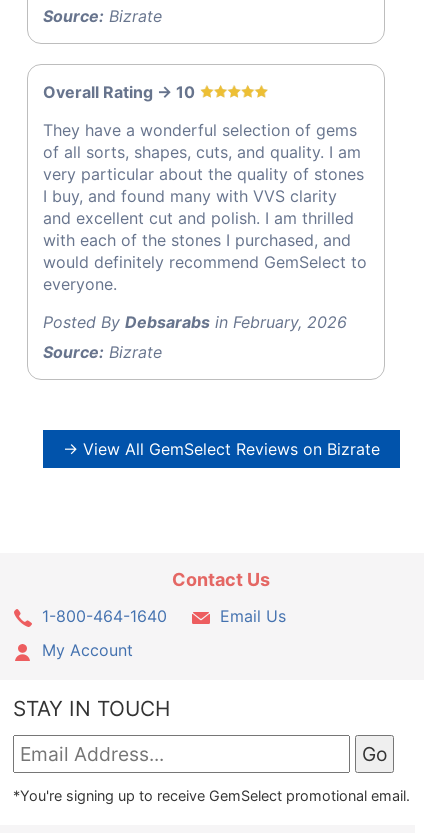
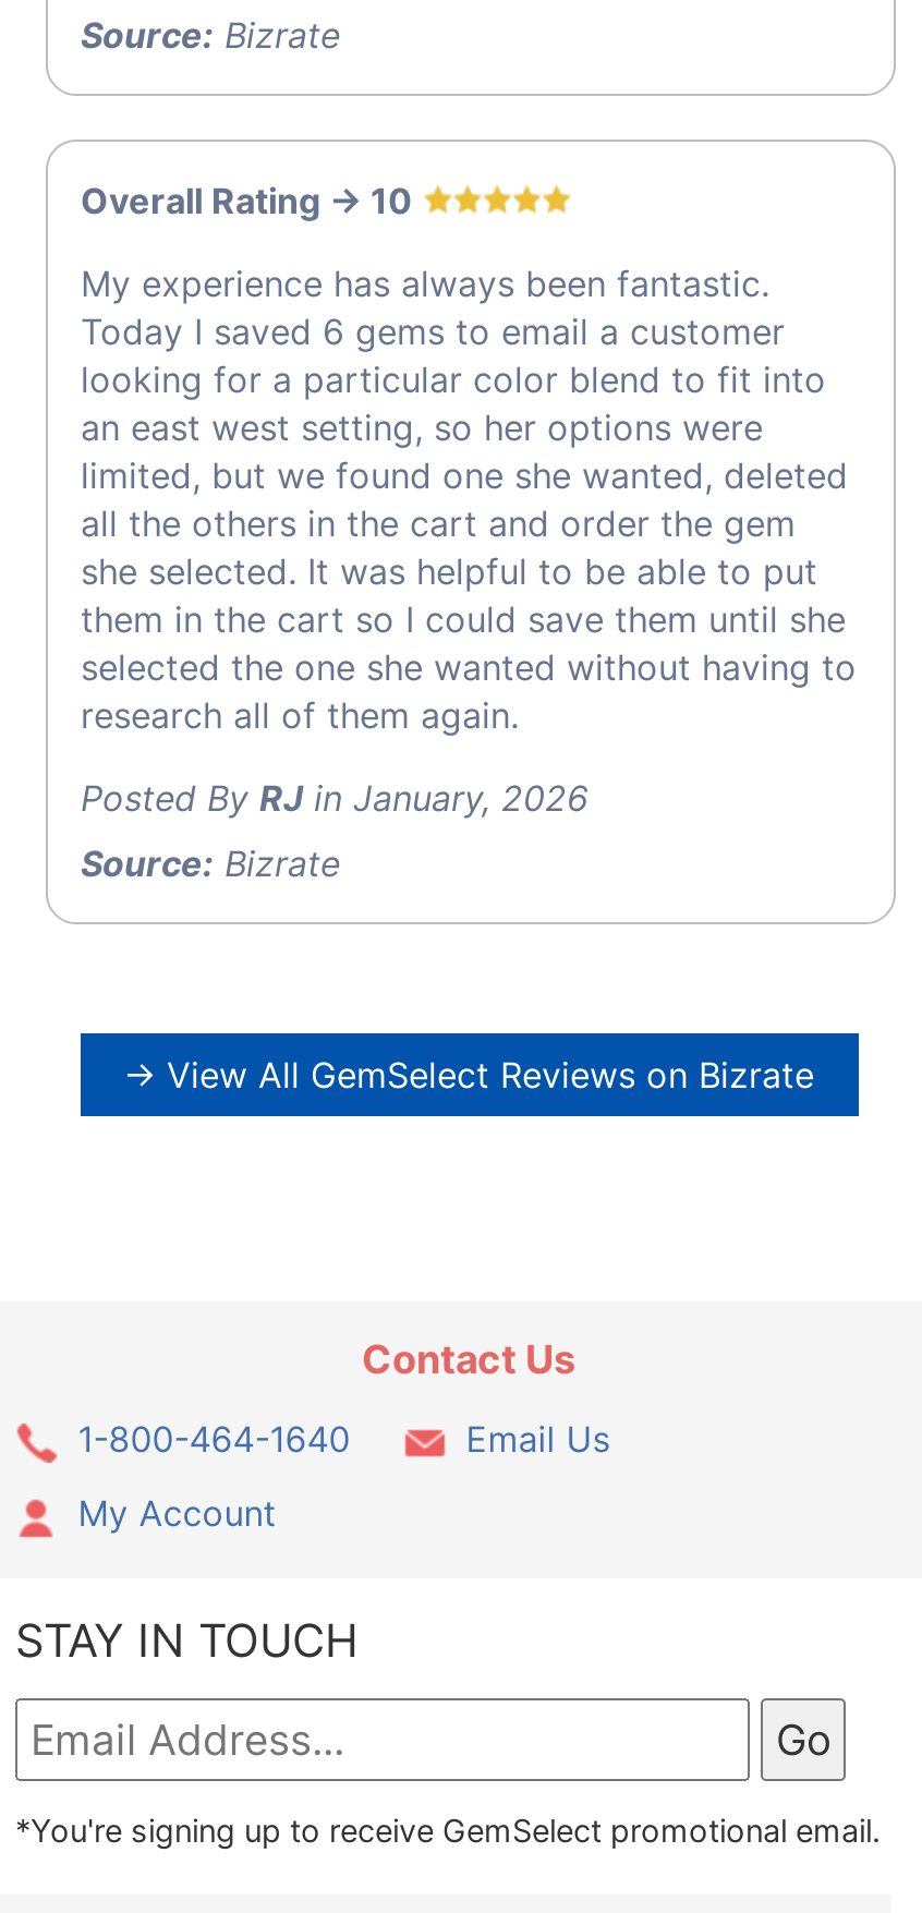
- They have a wonderful selection of gems
- of all sorts, shapes, cuts, and quality. I am
- very particular about the quality of stones
- I buy, and found many with VVS clarity
- and excellent cut and polish. I am thrilled
- with each of the stones I purchased, and
- would definitely recommend GemSelect to
- everyone.
+ My experience has always been fantastic.
+ Today I saved 6 gems to email a customer
+ looking for a particular color blend to fit into
+ an east west setting, so her options were
+ limited, but we found one she wanted, deleted
+ all the others in the cart and order the gem
+ she selected. It was helpful to be able to put
+ them in the cart so I could save them until she
+ selected the one she wanted without having to
+ research all of them again.

- Posted By Debsarabs in February, 2026
+ Posted By RJ in January, 2026
